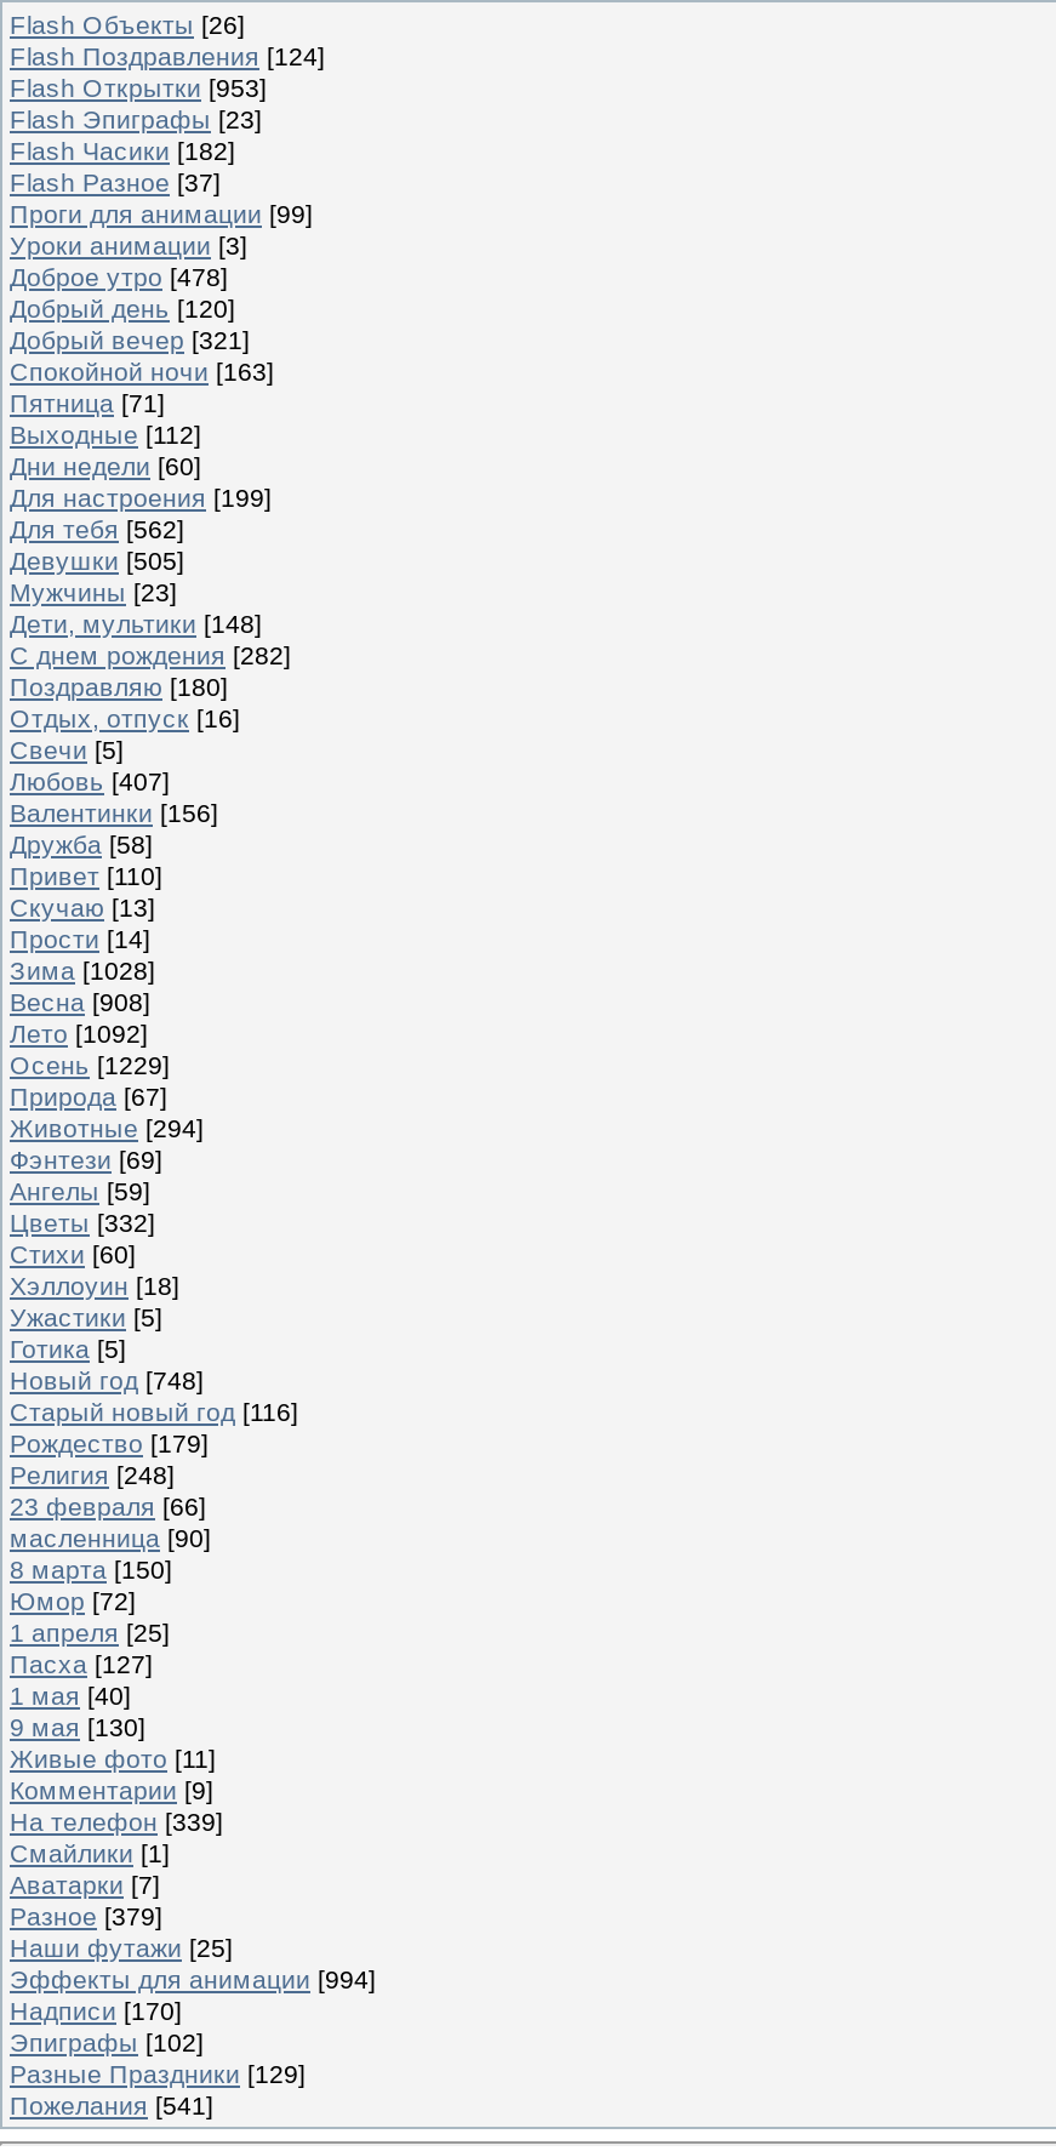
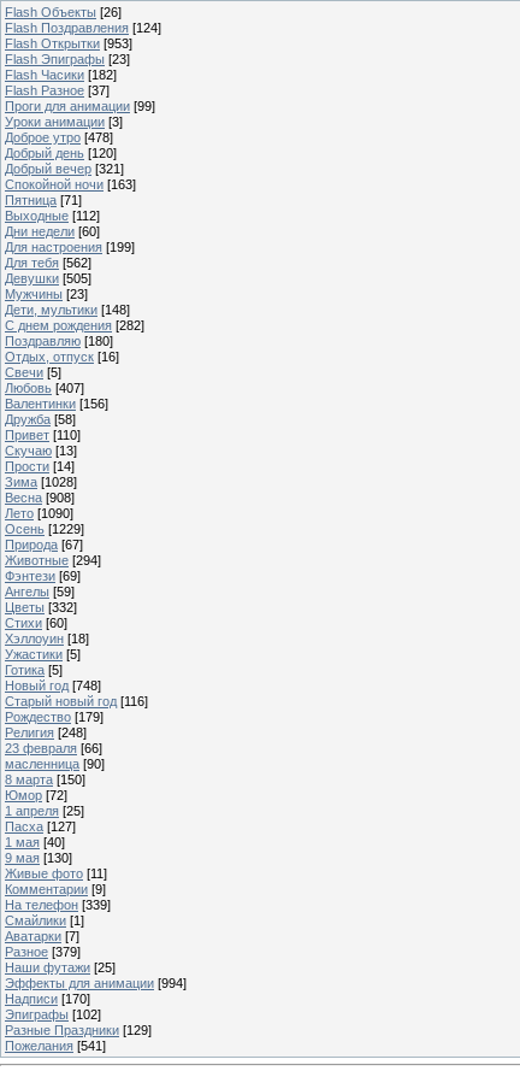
- Лето [1092]
+ Лето [1090]
